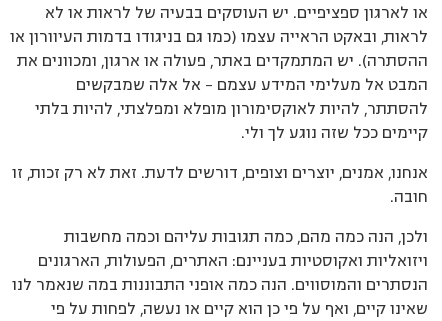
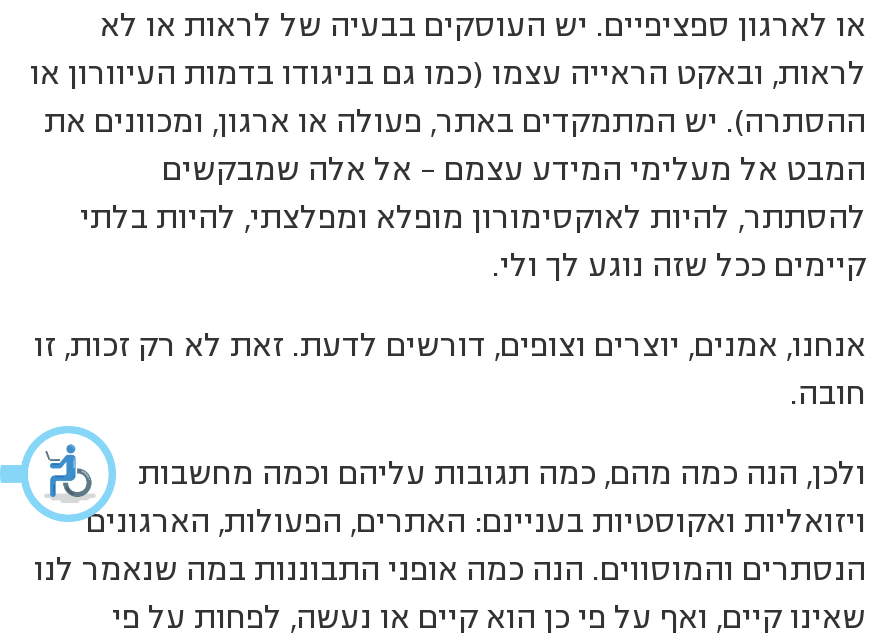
+ [image]
